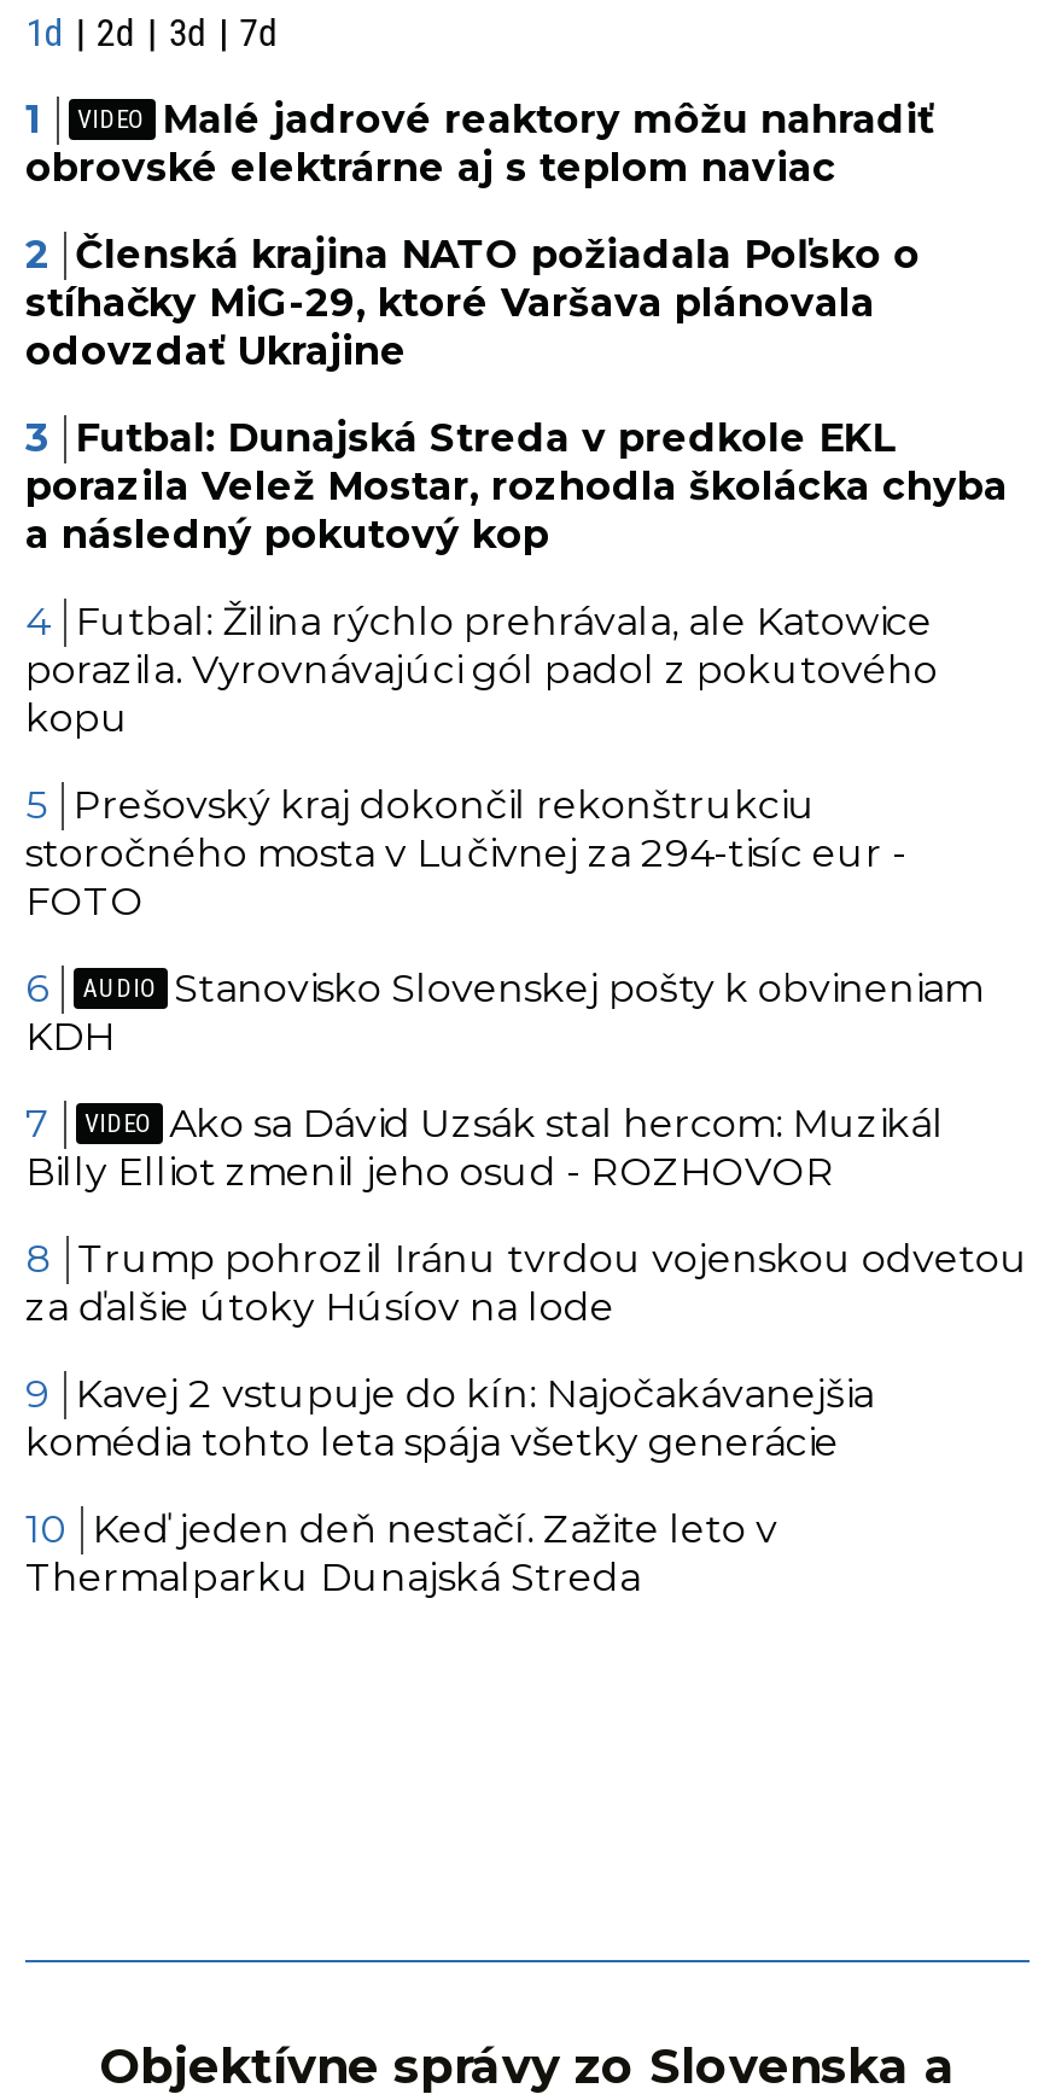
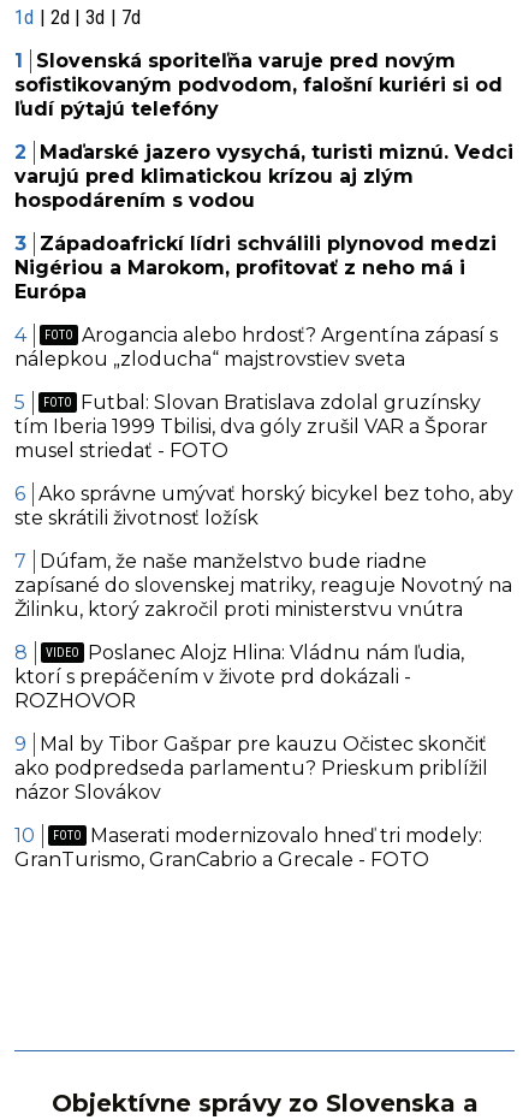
- Malé jadrové reaktory môžu nahradiť
- obrovské elektrárne aj s teplom naviac
+ Slovenská sporiteľňa varuje pred novým
+ sofistikovaným podvodom, falošní kuriéri si od
+ ľudí pýtajú telefóny

- Členská krajina NATO požiadala Poľsko o
- stíhačky MiG-29, ktoré Varšava plánovala
- odovzdať Ukrajine
+ Maďarské jazero vysychá, turisti miznú. Vedci
+ varujú pred klimatickou krízou aj zlým
+ hospodárením s vodou

- Futbal: Dunajská Streda v predkole EKL
- porazila Velež Mostar, rozhodla školácka chyba
- a následný pokutový kop
+ Západoafrickí lídri schválili plynovod medzi
+ Nigériou a Marokom, profitovať z neho má i
+ Európa

- Futbal: Žilina rýchlo prehrávala, ale Katowice
- porazila. Vyrovnávajúci gól padol z pokutového
- kopu
+ Arogancia alebo hrdosť? Argentína zápasí s
+ nálepkou „zloducha“ majstrovstiev sveta

- Prešovský kraj dokončil rekonštrukciu
- storočného mosta v Lučivnej za 294-tisíc eur -
- FOTO
+ Futbal: Slovan Bratislava zdolal gruzínsky
+ tím Iberia 1999 Tbilisi, dva góly zrušil VAR a Šporar
+ musel striedať - FOTO

- Stanovisko Slovenskej pošty k obvineniam
- KDH
+ Ako správne umývať horský bicykel bez toho, aby
+ ste skrátili životnosť ložísk

- Ako sa Dávid Uzsák stal hercom: Muzikál
- Billy Elliot zmenil jeho osud - ROZHOVOR
+ Dúfam, že naše manželstvo bude riadne
+ zapísané do slovenskej matriky, reaguje Novotný na
+ Žilinku, ktorý zakročil proti ministerstvu vnútra

- Trump pohrozil Iránu tvrdou vojenskou odvetou
- za ďalšie útoky Húsíov na lode
+ Poslanec Alojz Hlina: Vládnu nám ľudia,
+ ktorí s prepáčením v živote prd dokázali -
+ ROZHOVOR

- Kavej 2 vstupuje do kín: Najočakávanejšia
- komédia tohto leta spája všetky generácie
+ Mal by Tibor Gašpar pre kauzu Očistec skončiť
+ ako podpredseda parlamentu? Prieskum priblížil
+ názor Slovákov

- Keď jeden deň nestačí. Zažite leto v
- Thermalparku Dunajská Streda
+ Maserati modernizovalo hneď tri modely:
+ GranTurismo, GranCabrio a Grecale - FOTO
